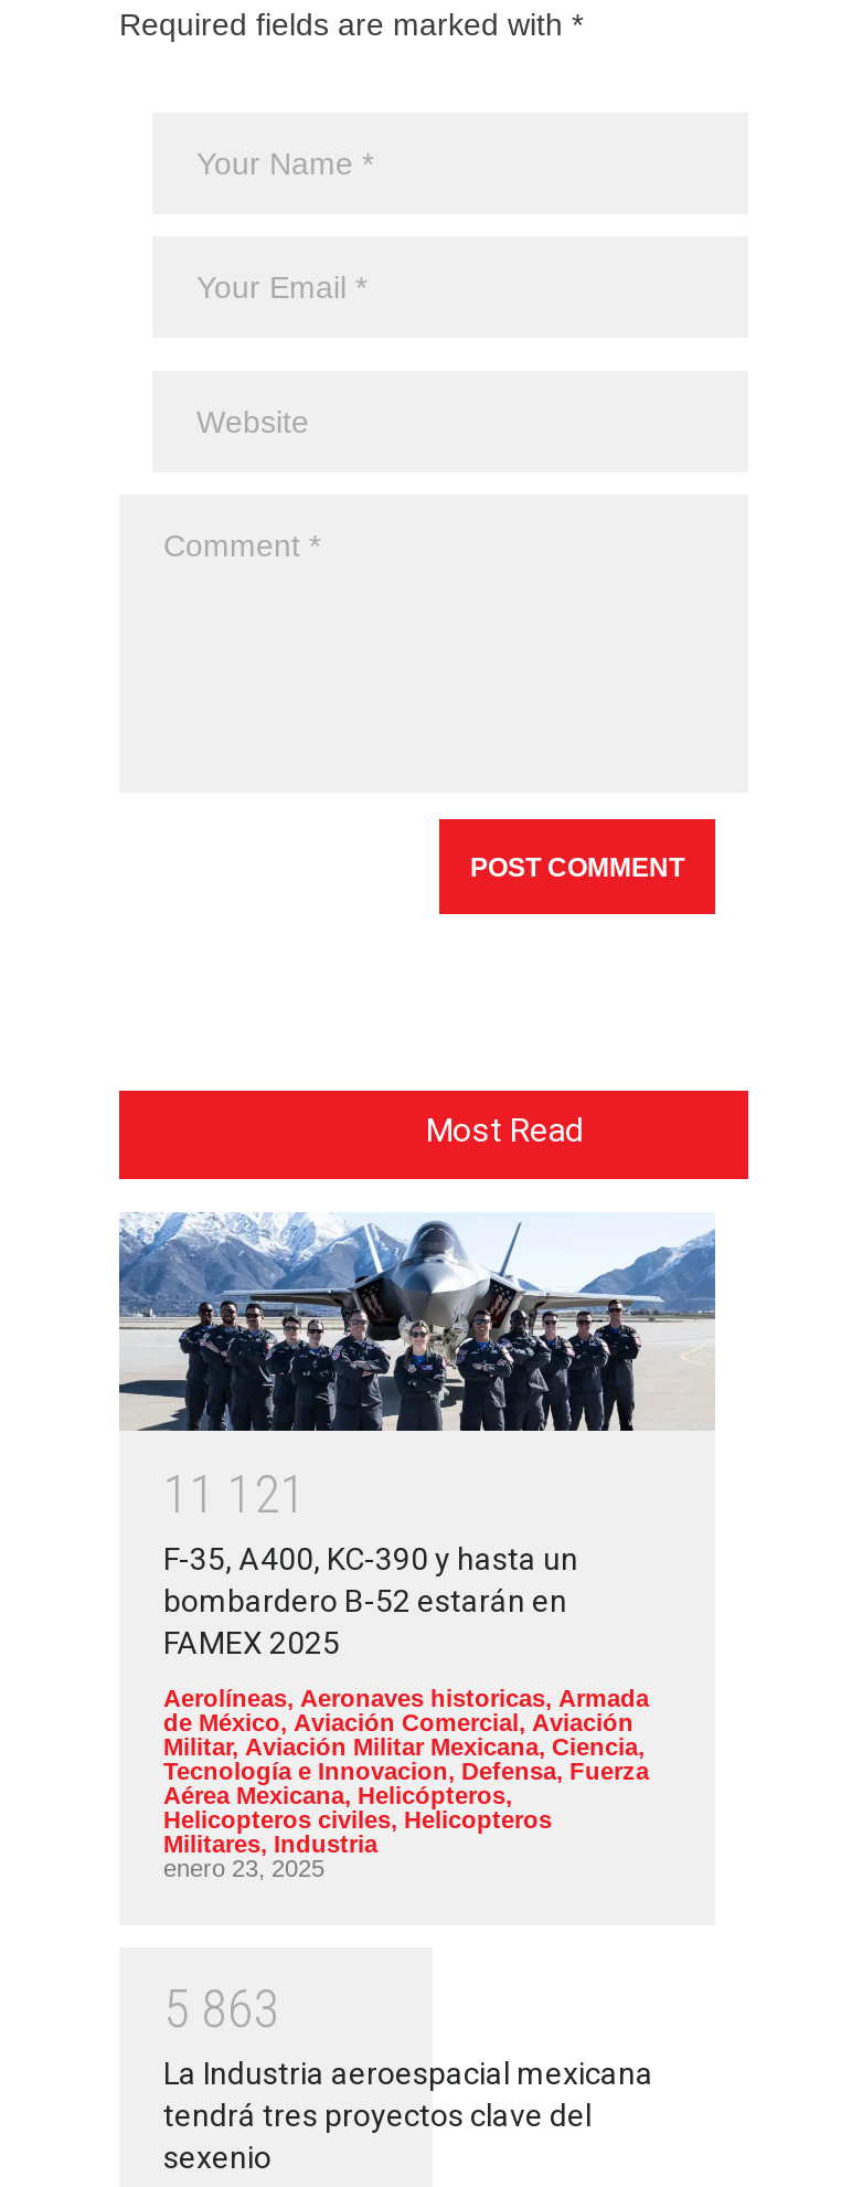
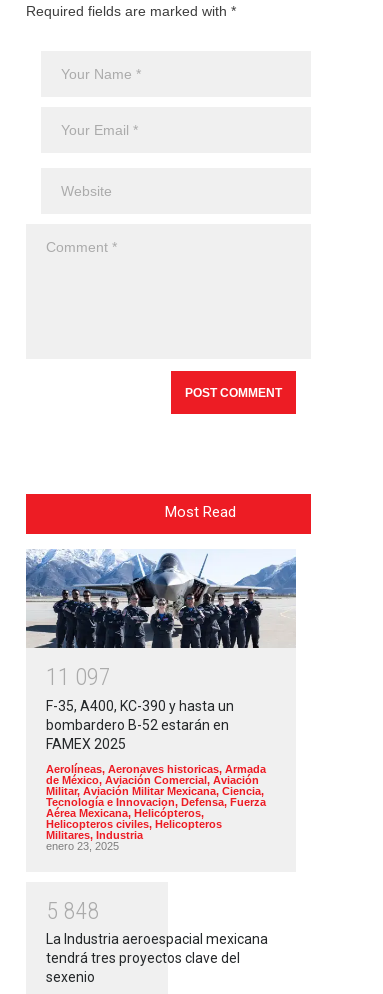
- 1 1 1 21
+ 1 1 0 97

- 5 863
+ 5 848
